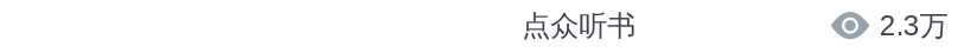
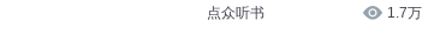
- 2.3万
+ 1.7万
